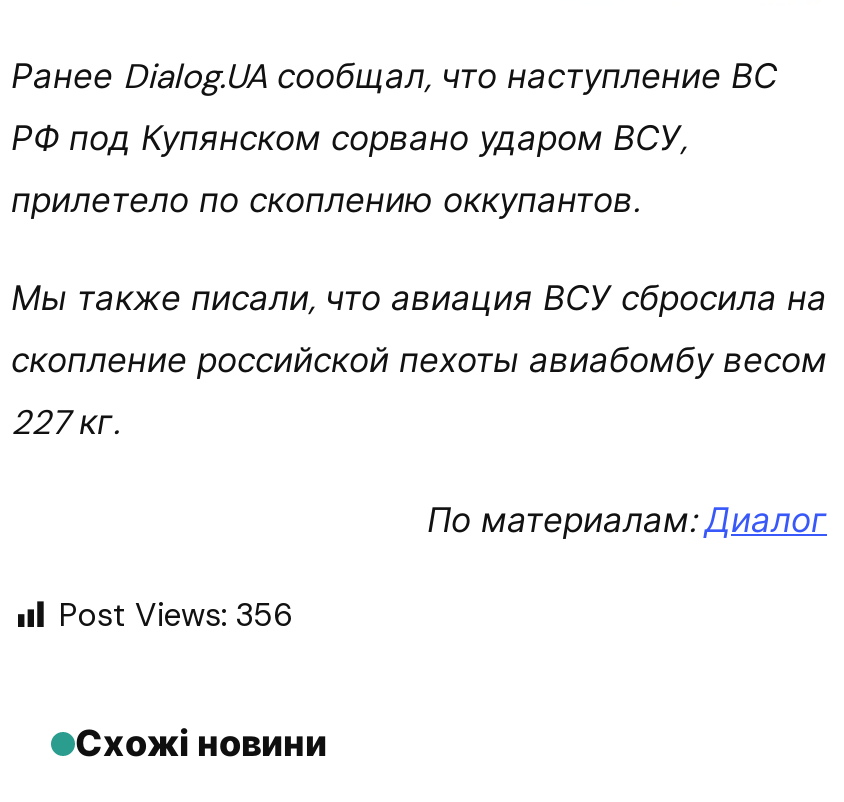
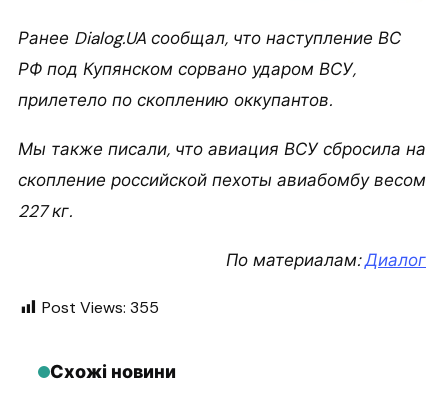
- Post Views: 356
+ Post Views: 355
